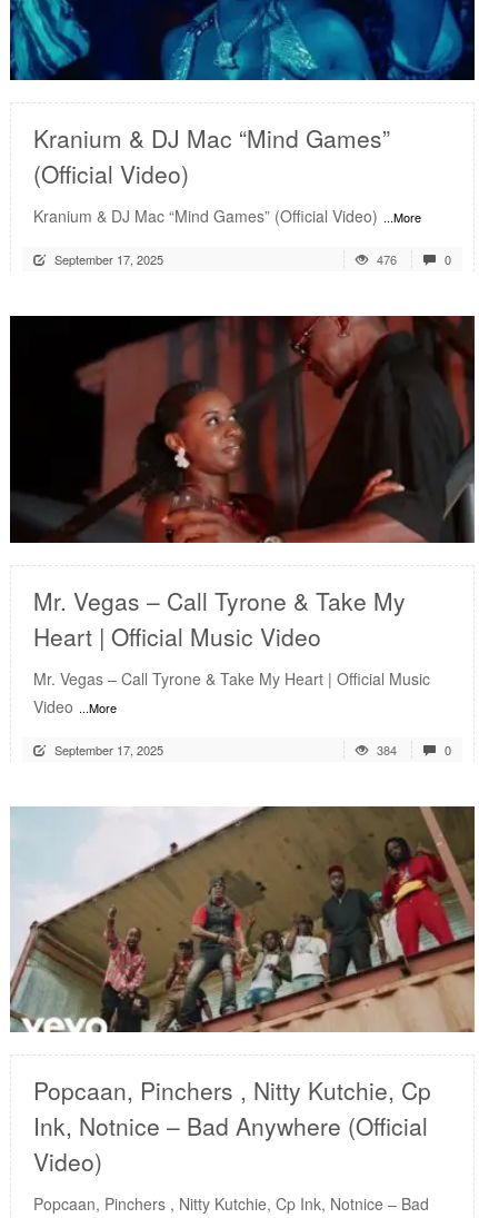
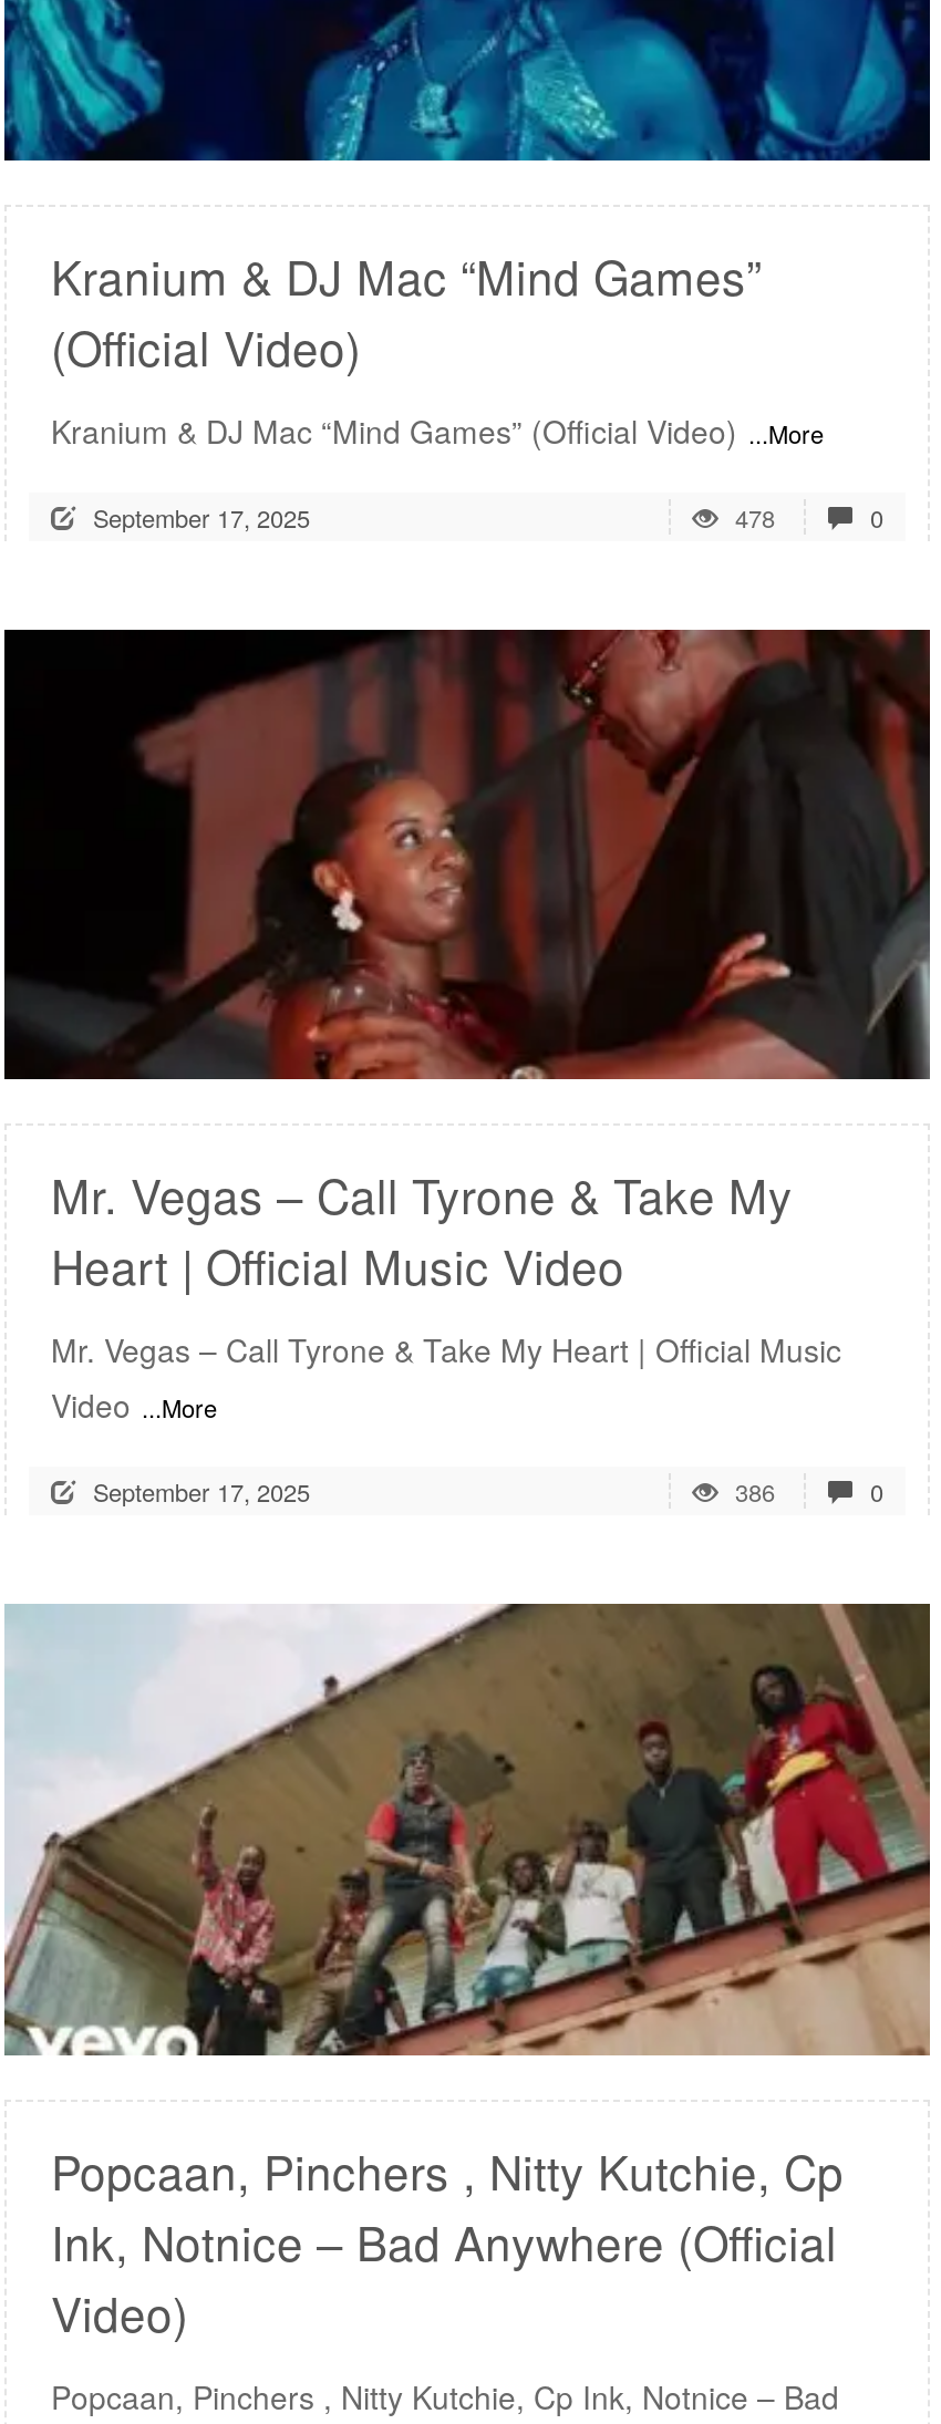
- 476
+ 478

- 384
+ 386
